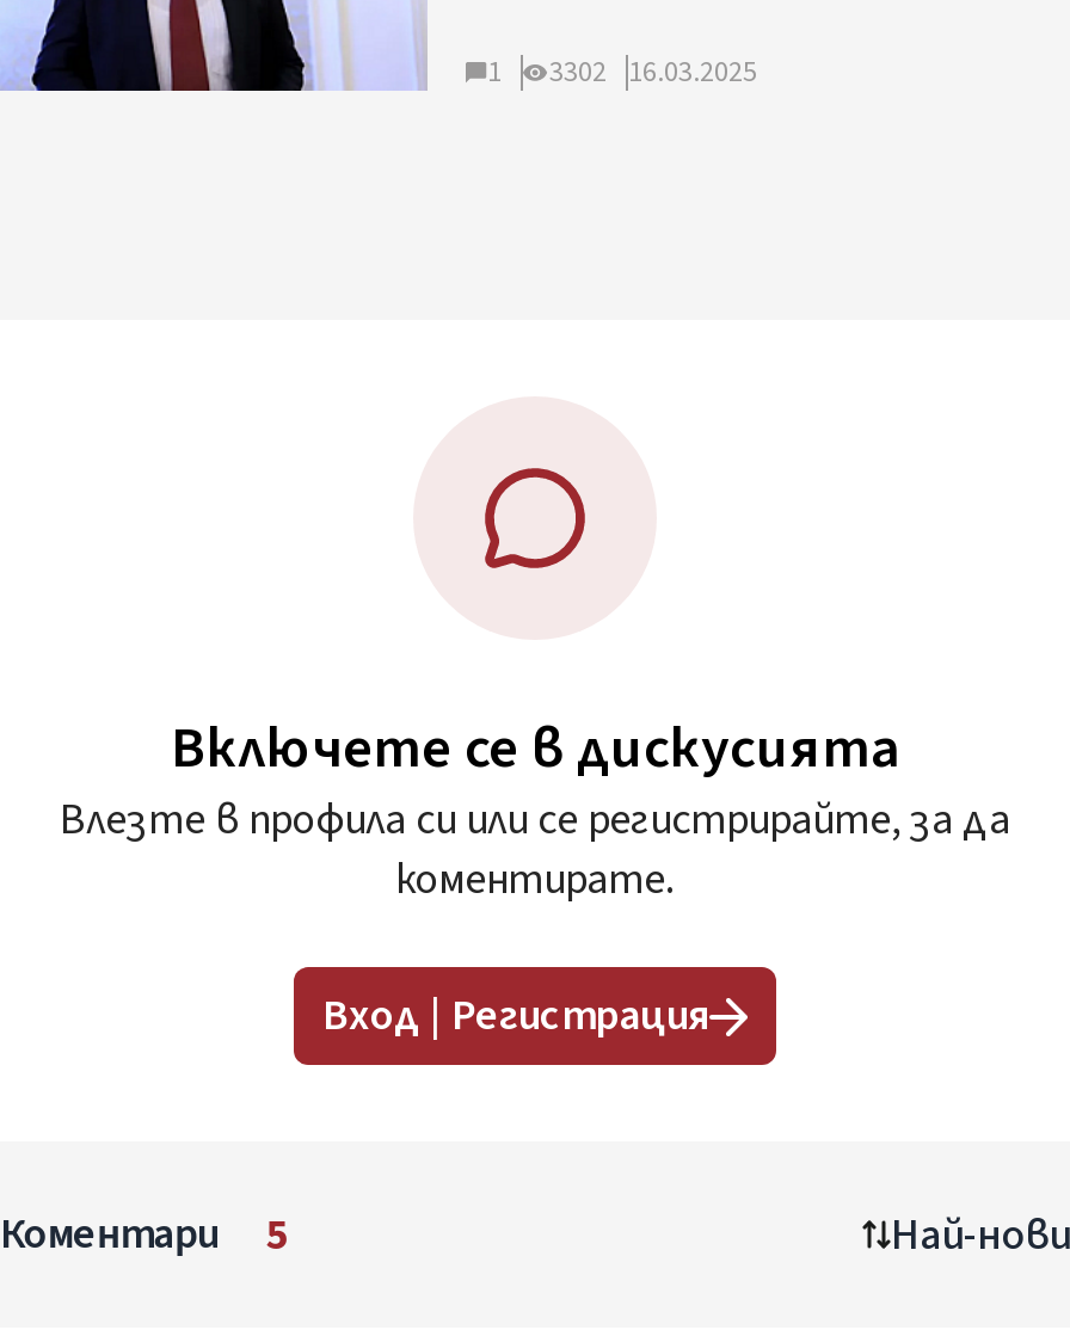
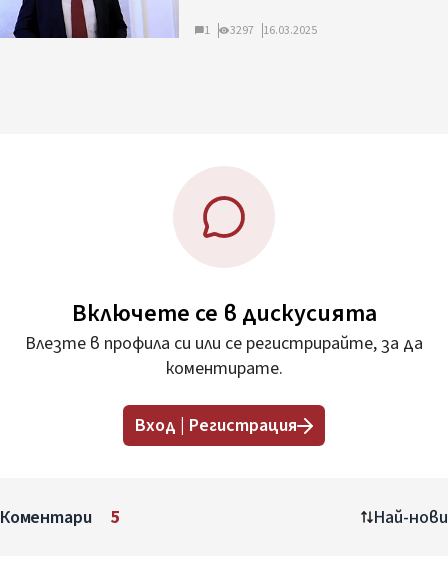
- 3302 16.03.2025
+ 3297 16.03.2025
